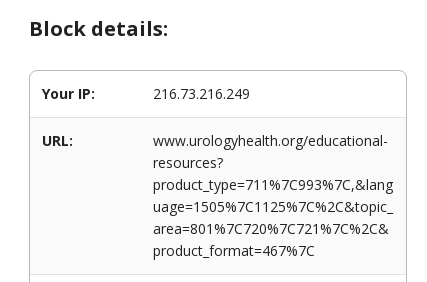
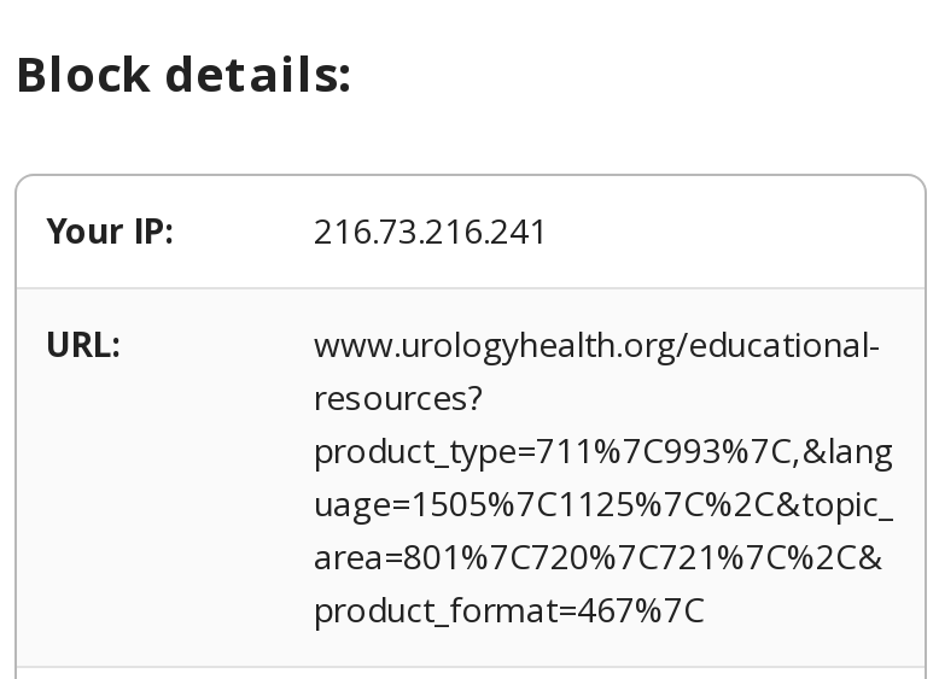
- 216.73.216.249
+ 216.73.216.241
